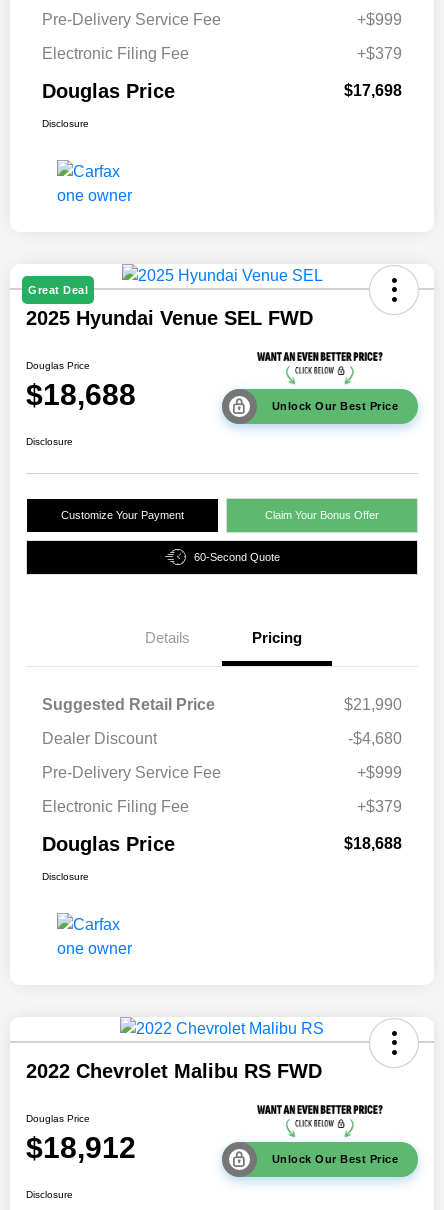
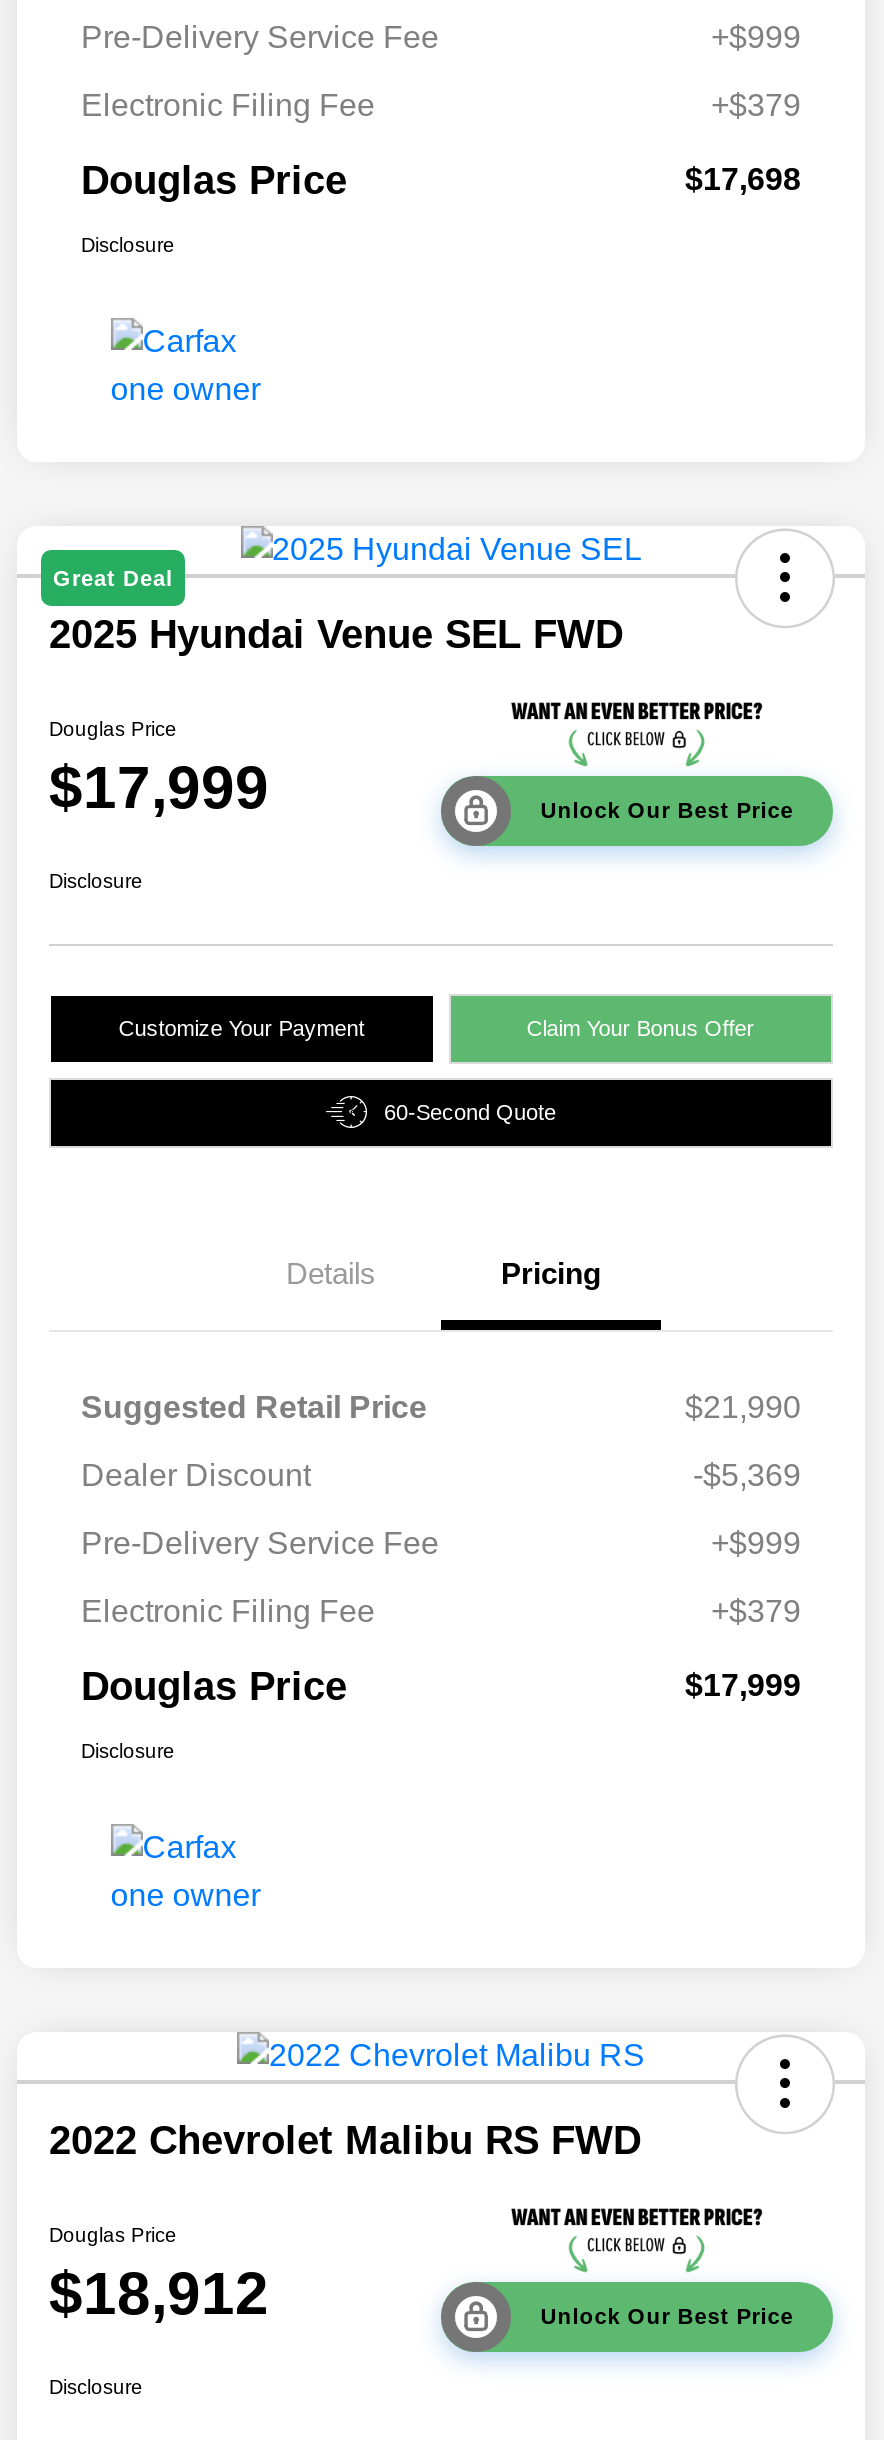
- $18,688
+ $17,999

- -$4,680
+ -$5,369

- $18,688
+ $17,999
